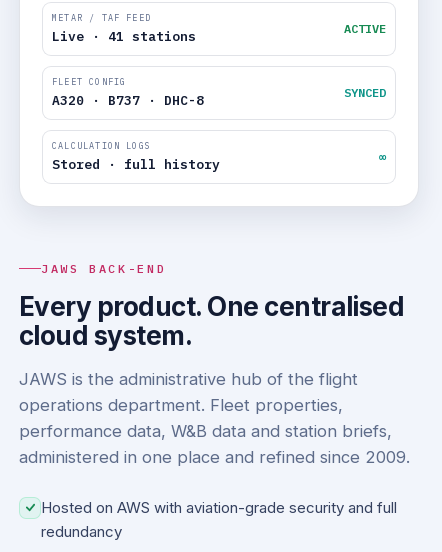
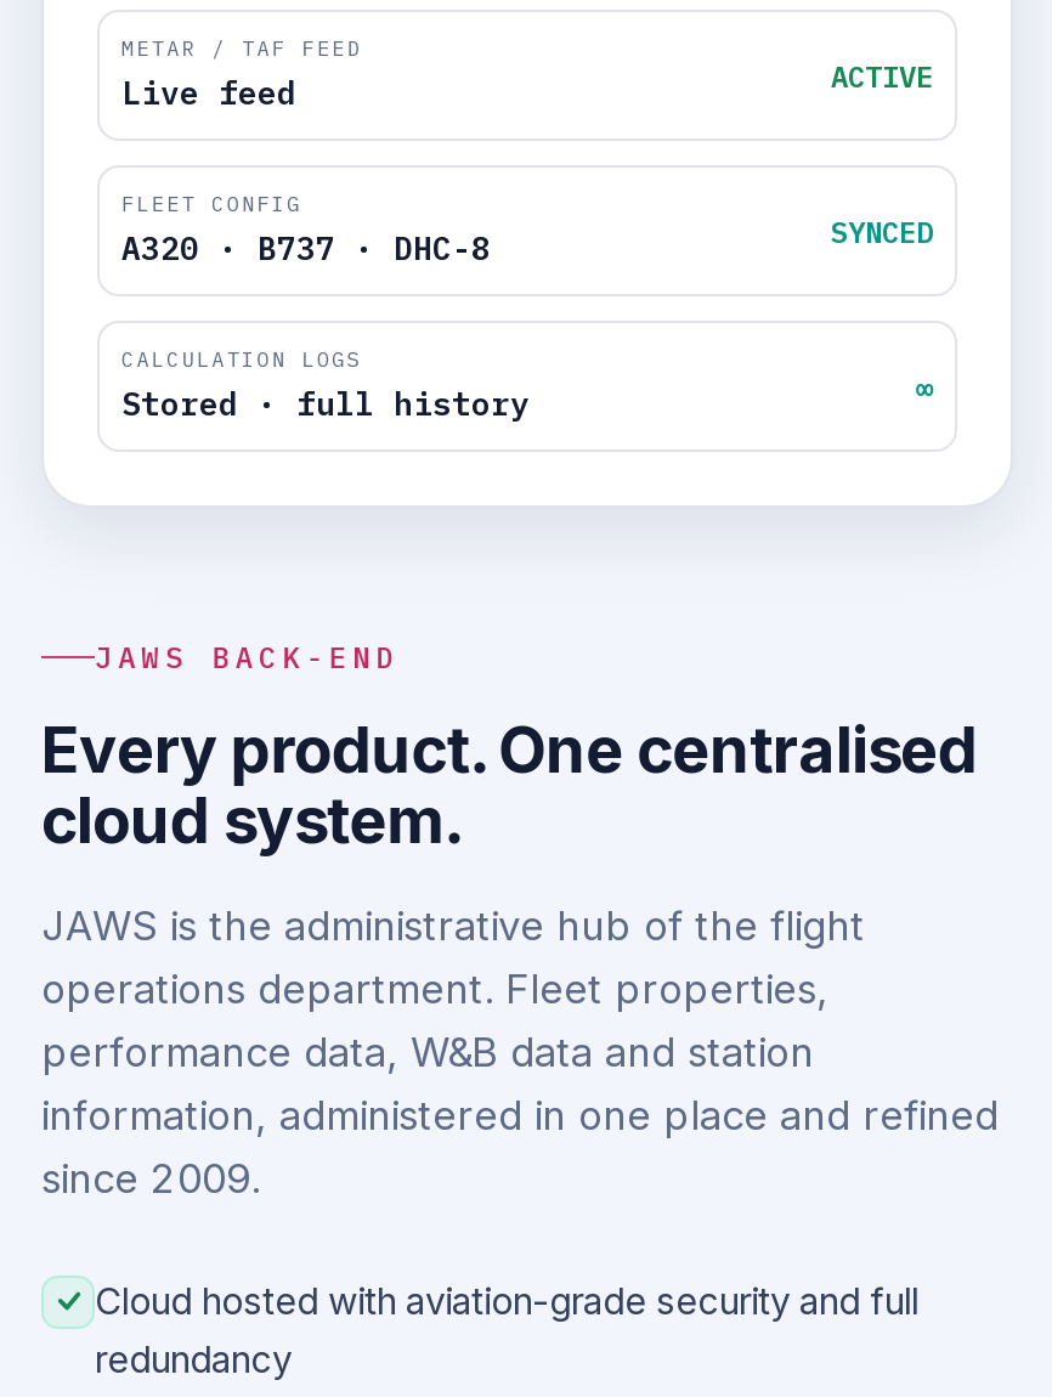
- Live · 41 stations
+ Live feed

- performance data, W&B data and station briefs,
- administered in one place and refined since 2009.
+ performance data, W&B data and station
+ information, administered in one place and refined
+ since 2009.

- Hosted on AWS with aviation-grade security and full
+ Cloud hosted with aviation-grade security and full
